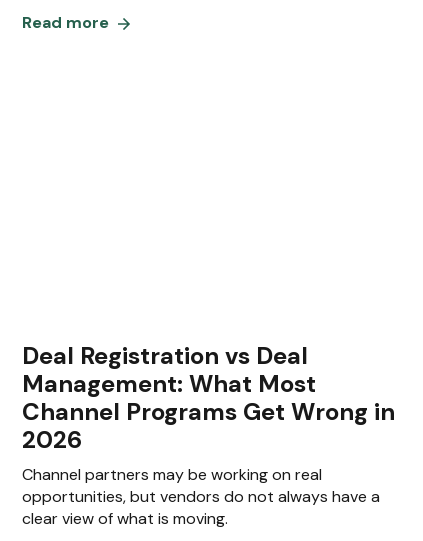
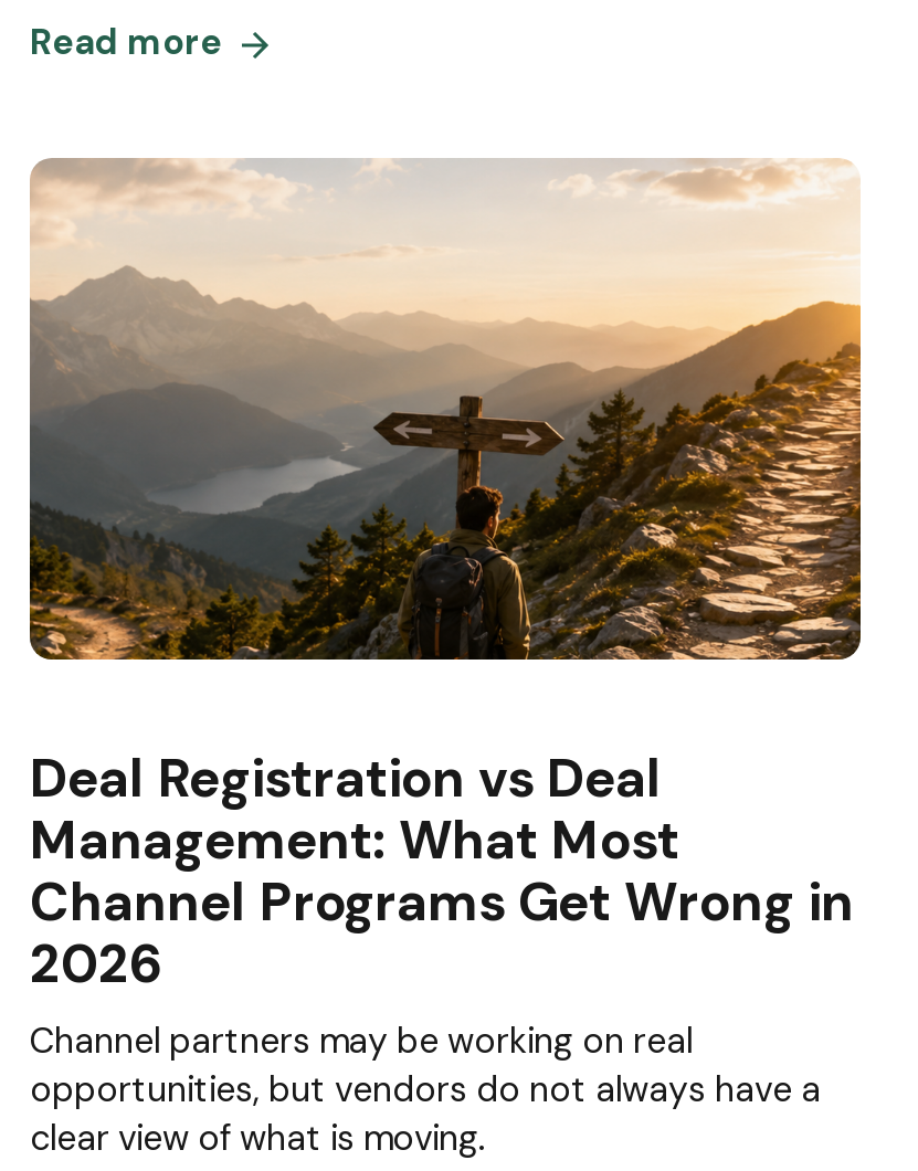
+ [image]
